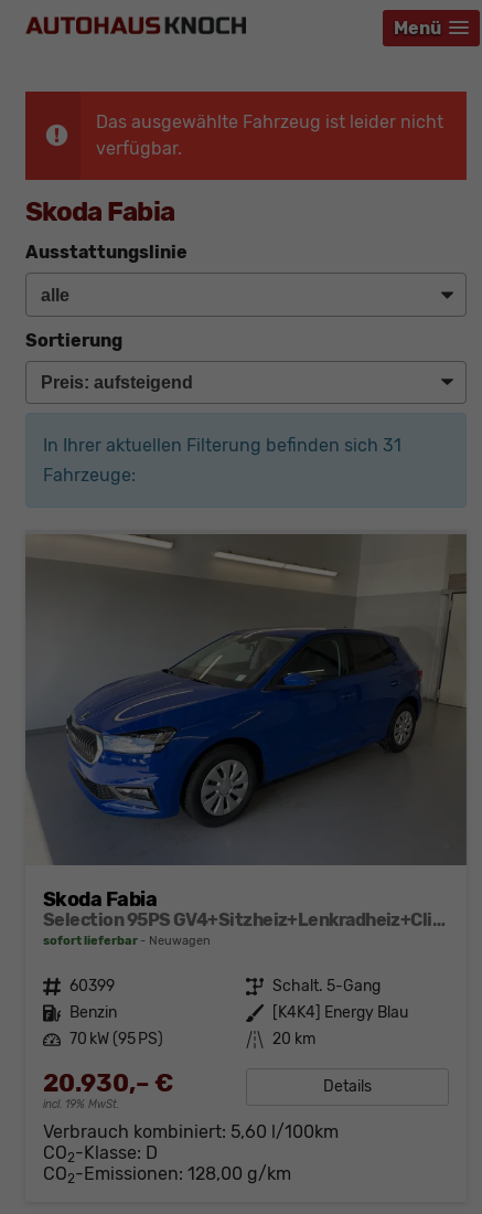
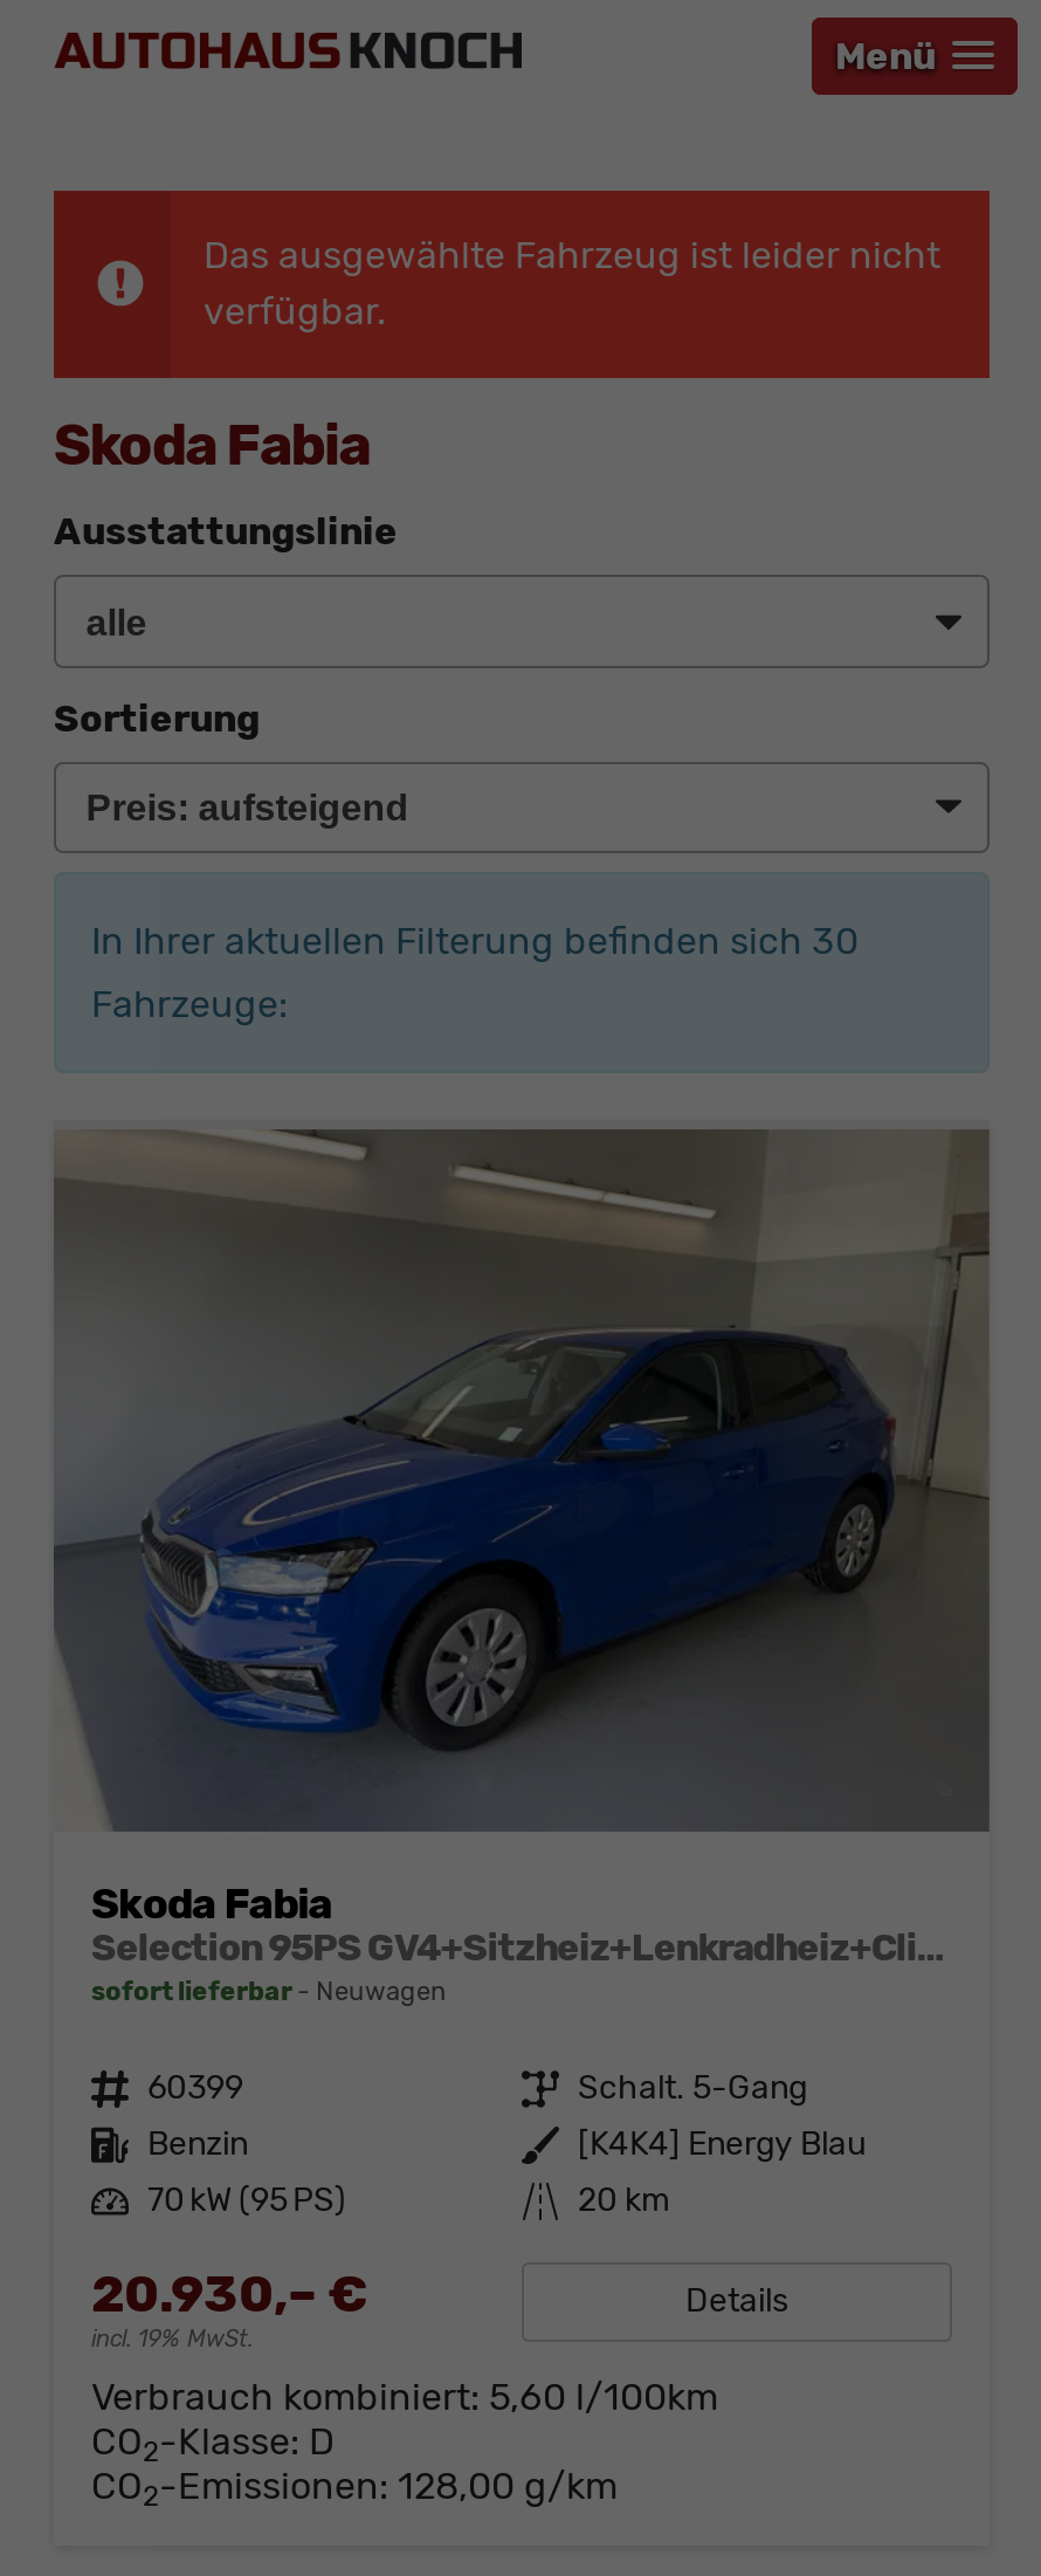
- In Ihrer aktuellen Filterung befinden sich 31
+ In Ihrer aktuellen Filterung befinden sich 30
